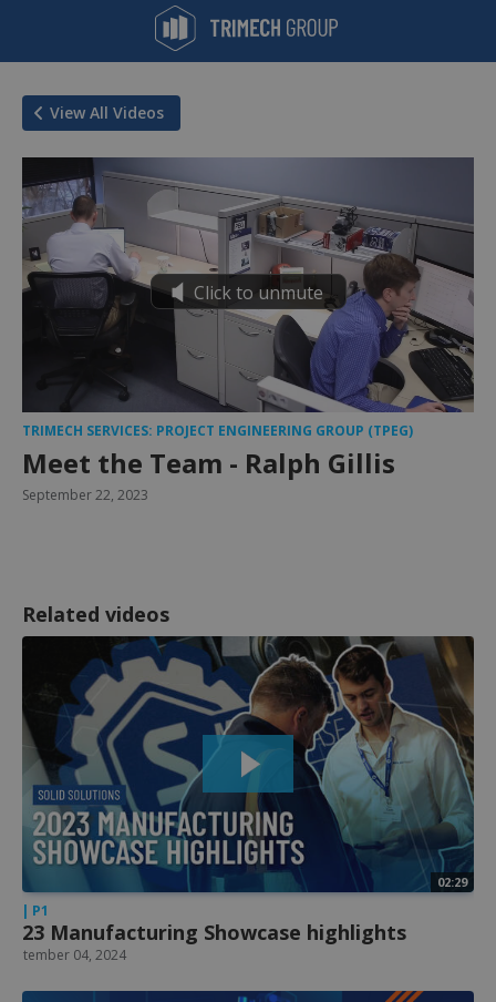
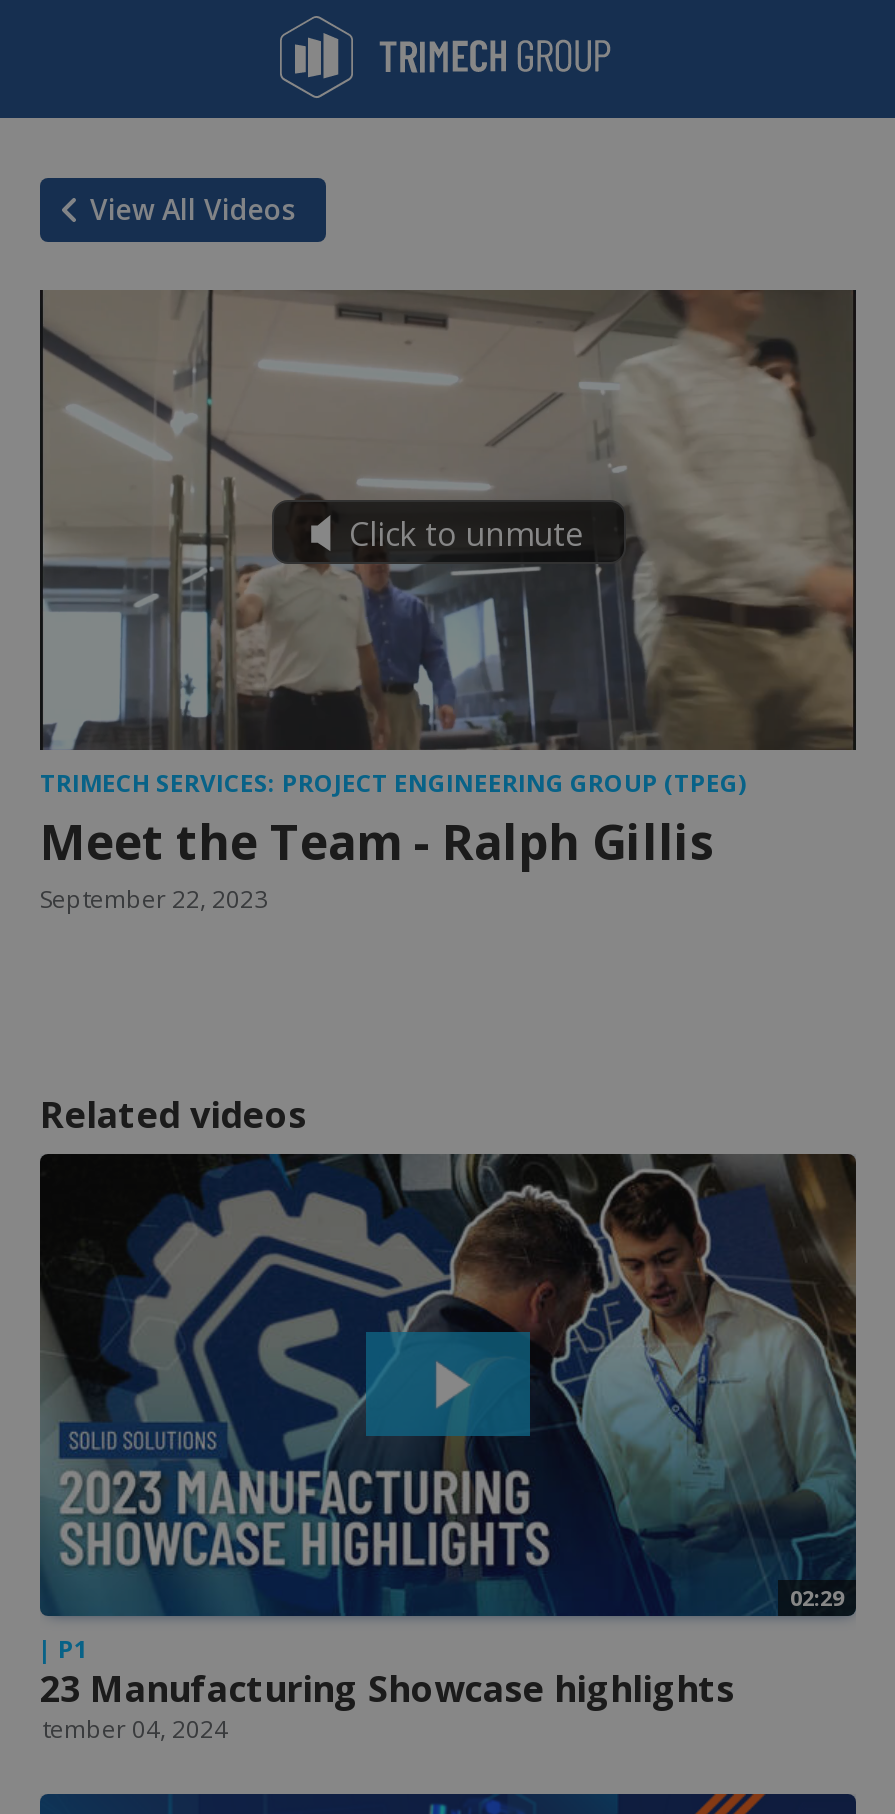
- [image]
+ [image]
